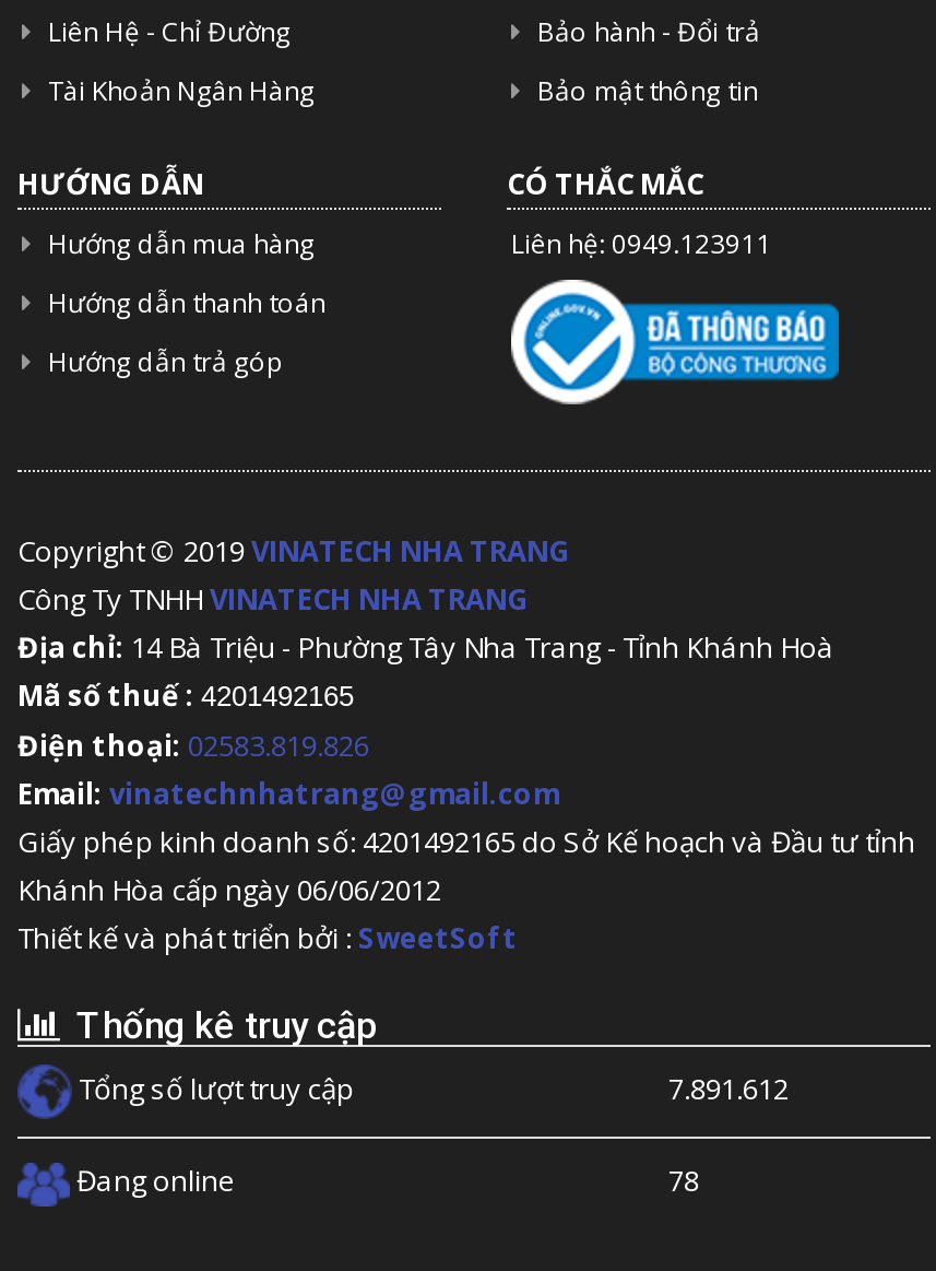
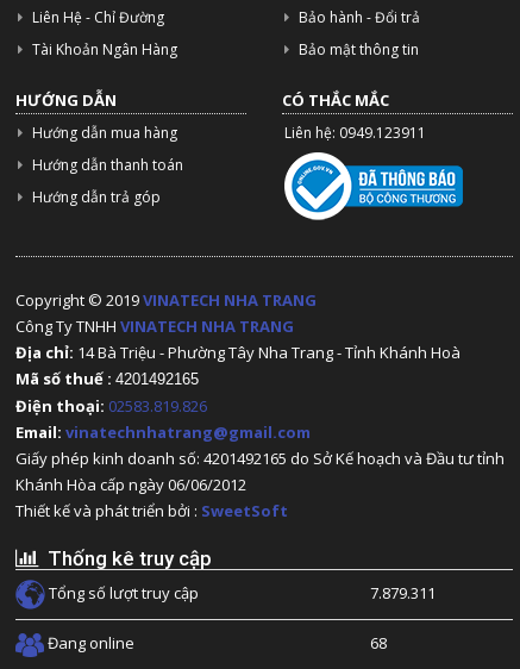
- 7.891.612
+ 7.879.311

- 78
+ 68
